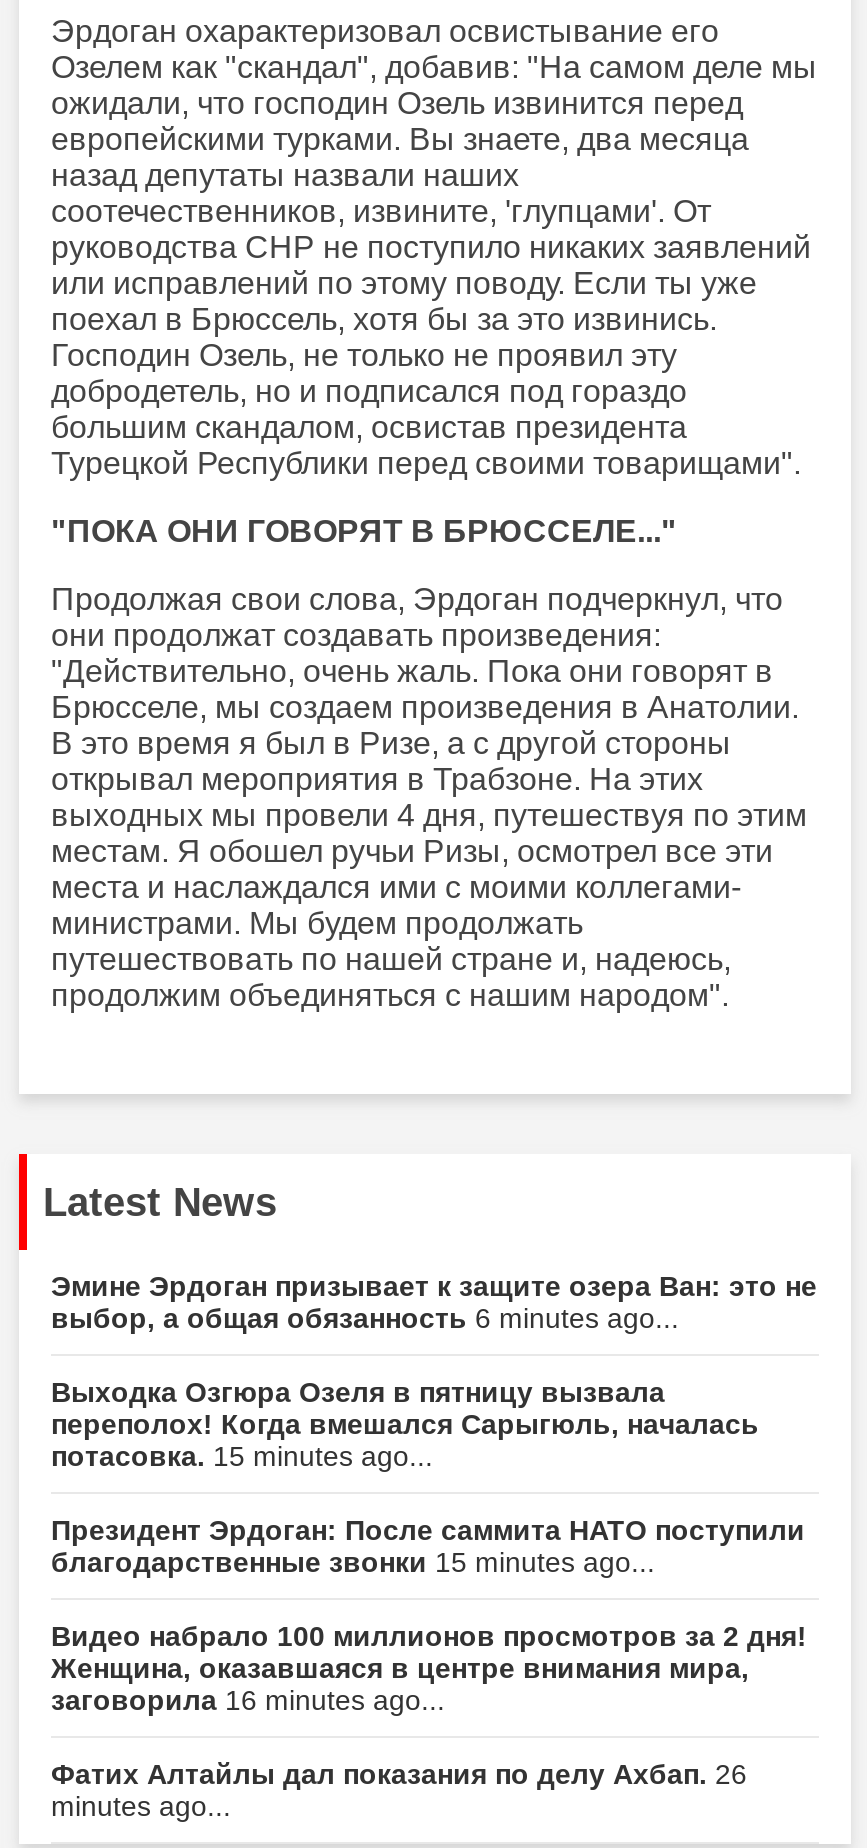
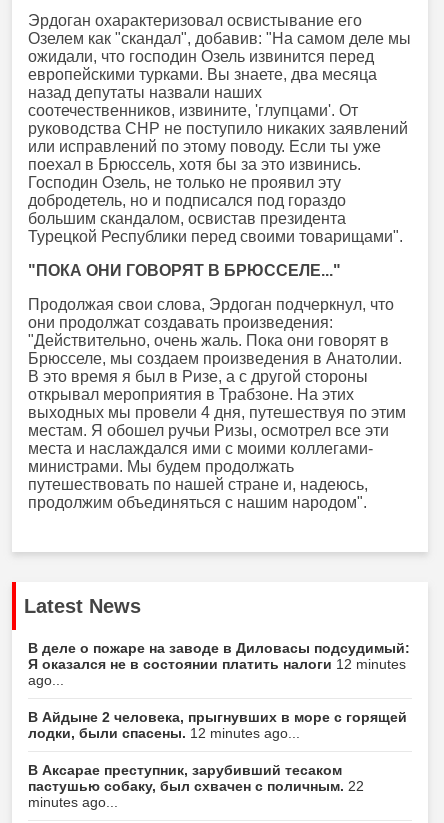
- Эмине Эрдоган призывает к защите озера Ван: это не
- выбор, а общая обязанность 6 minutes ago...
- Выходка Озгюра Озеля в пятницу вызвала
- переполох! Когда вмешался Сарыгюль, началась
- потасовка. 15 minutes ago...
- Президент Эрдоган: После саммита НАТО поступили
- благодарственные звонки 15 minutes ago...
- Видео набрало 100 миллионов просмотров за 2 дня!
- Женщина, оказавшаяся в центре внимания мира,
- заговорила 16 minutes ago...
- Фатих Алтайлы дал показания по делу Ахбап. 26
+ В деле о пожаре на заводе в Диловасы подсудимый:
+ Я оказался не в состоянии платить налоги 12 minutes
+ ago...
+ В Айдыне 2 человека, прыгнувших в море с горящей
+ лодки, были спасены. 12 minutes ago...
+ В Аксарае преступник, зарубивший тесаком
+ пастушью собаку, был схвачен с поличным. 22
